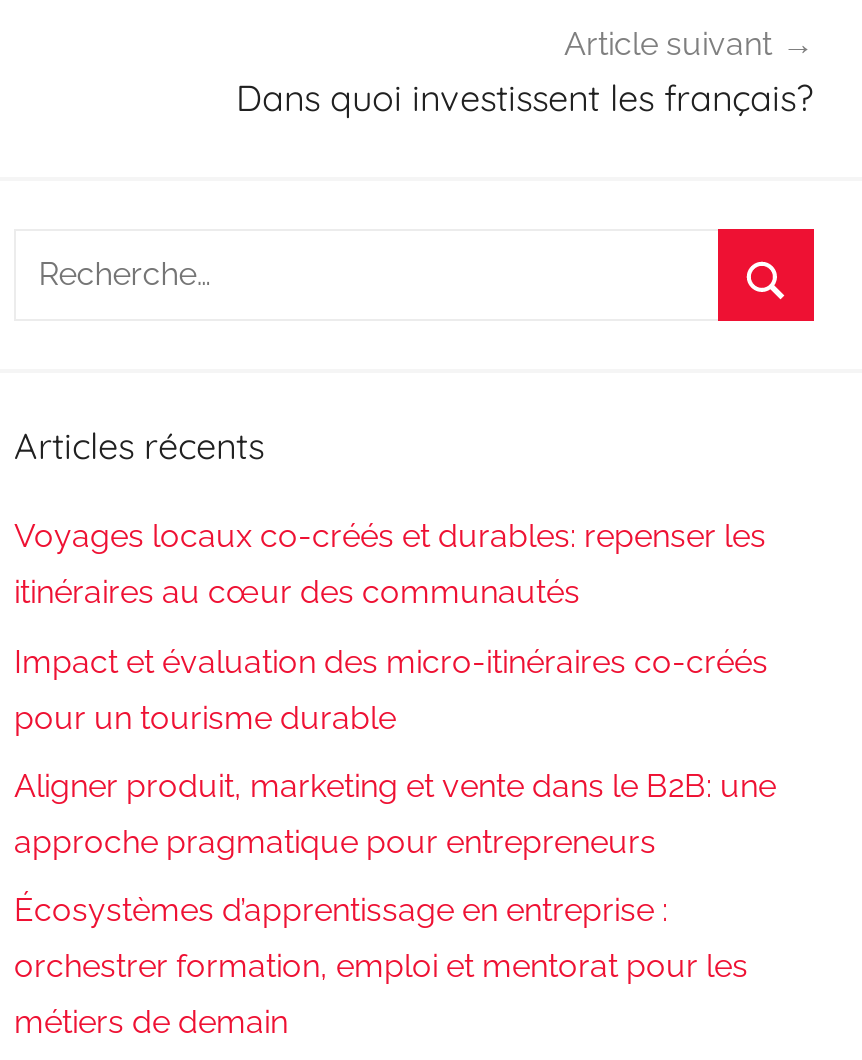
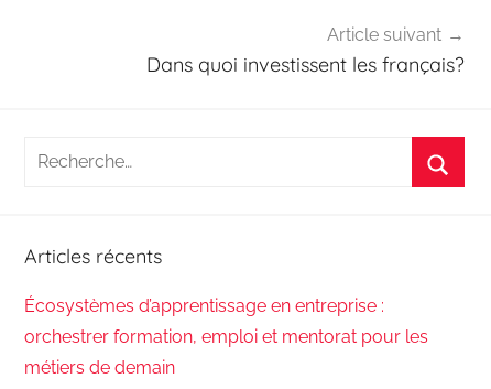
- Voyages locaux co-créés et durables: repenser les
- itinéraires au cœur des communautés
- Impact et évaluation des micro-itinéraires co-créés
- pour un tourisme durable
- Aligner produit, marketing et vente dans le B2B: une
- approche pragmatique pour entrepreneurs
